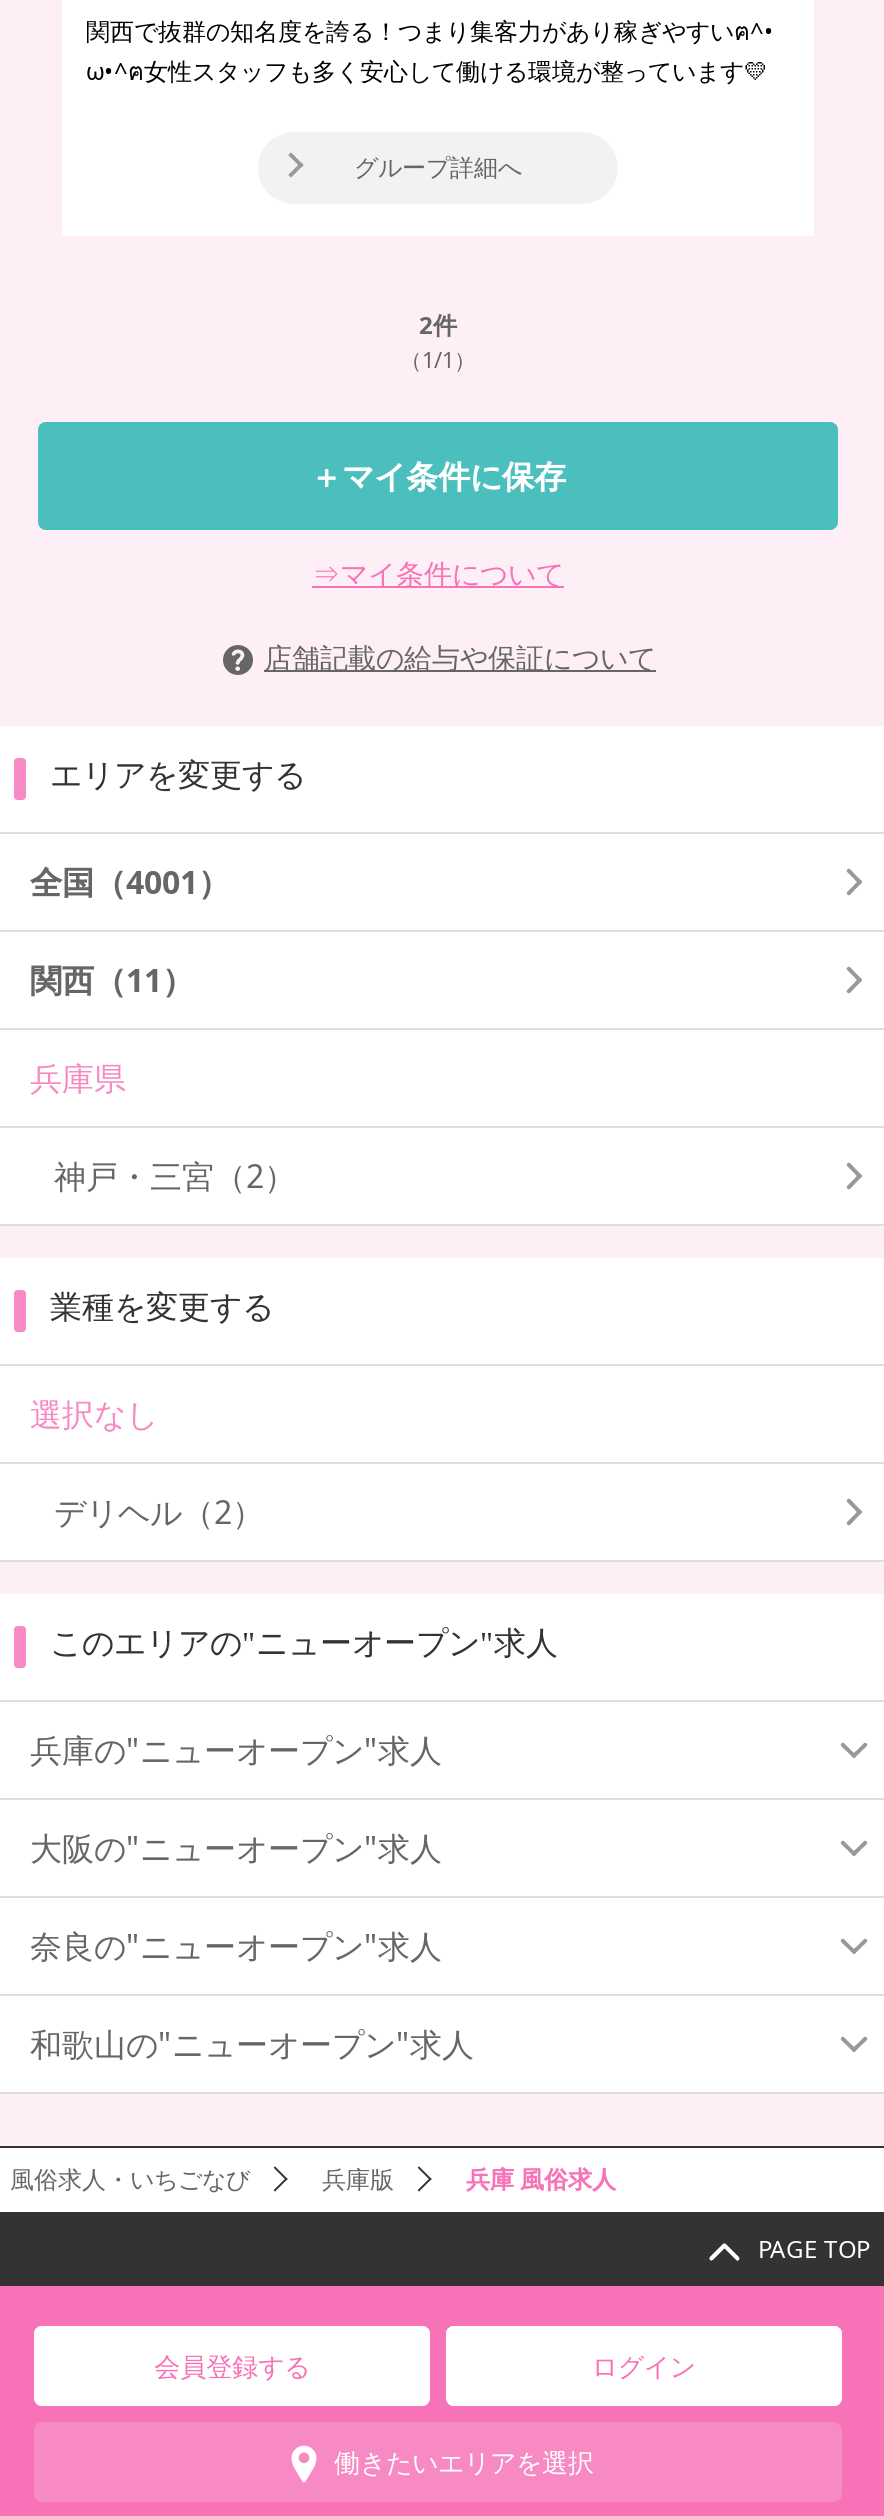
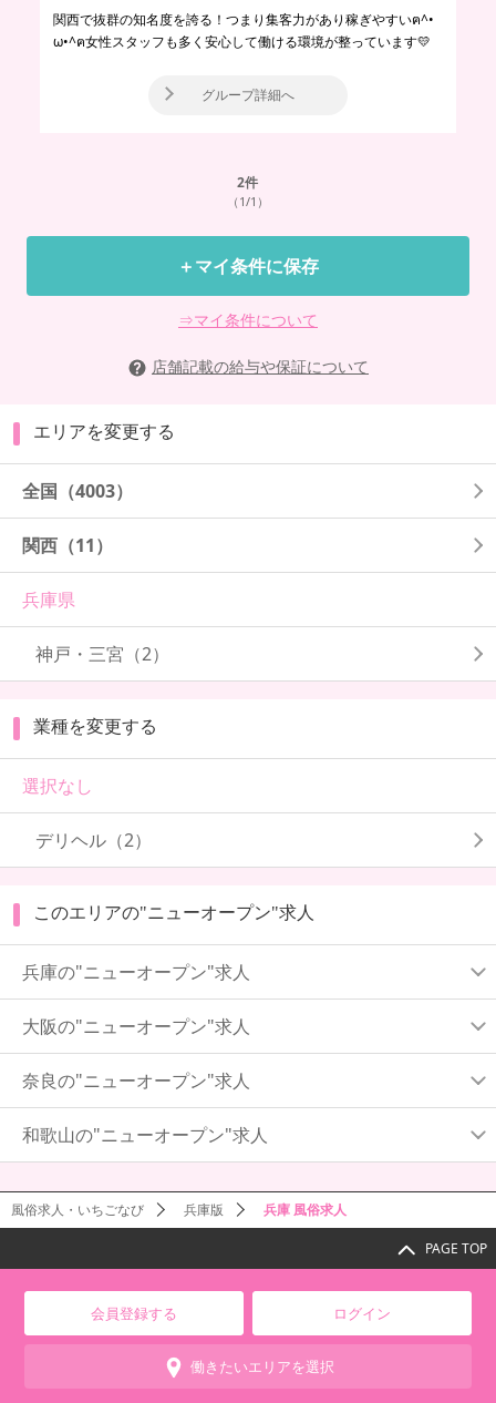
- 全国（4001）
+ 全国（4003）
